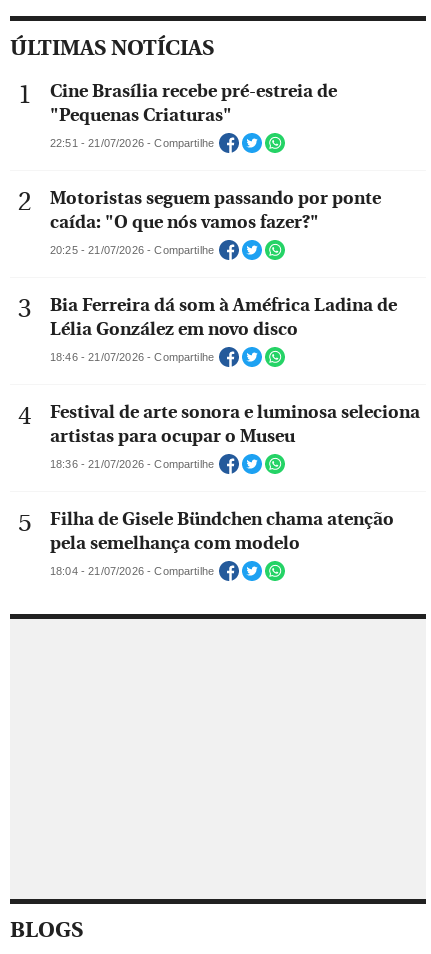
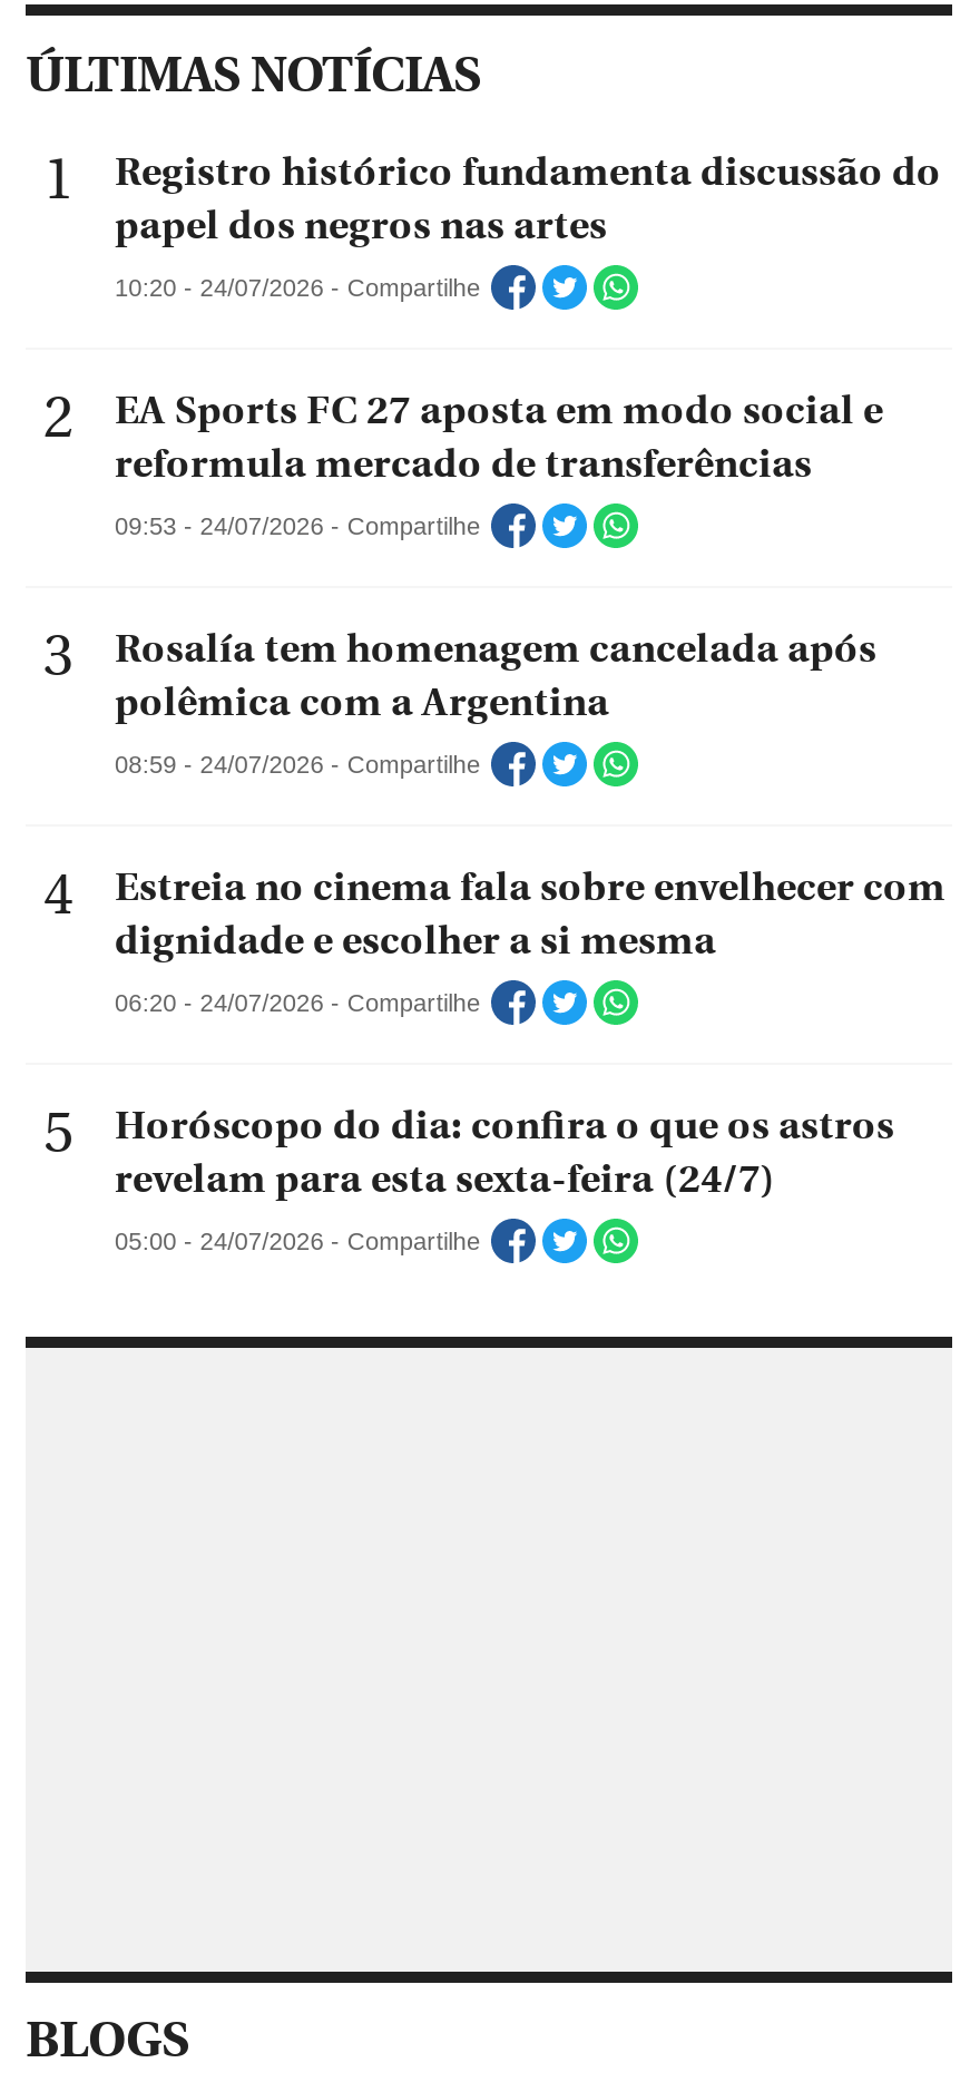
- Cine Brasília recebe pré-estreia de
- "Pequenas Criaturas"
+ Registro histórico fundamenta discussão do
+ papel dos negros nas artes

- 22:51 - 21/07/2026 - Compartilhe
+ 10:20 - 24/07/2026 - Compartilhe

- Motoristas seguem passando por ponte
- caída: "O que nós vamos fazer?"
+ EA Sports FC 27 aposta em modo social e
+ reformula mercado de transferências

- 20:25 - 21/07/2026 - Compartilhe
+ 09:53 - 24/07/2026 - Compartilhe

- Bia Ferreira dá som à Améfrica Ladina de
- Lélia González em novo disco
+ Rosalía tem homenagem cancelada após
+ polêmica com a Argentina

- 18:46 - 21/07/2026 - Compartilhe
+ 08:59 - 24/07/2026 - Compartilhe

- Festival de arte sonora e luminosa seleciona
- artistas para ocupar o Museu
+ Estreia no cinema fala sobre envelhecer com
+ dignidade e escolher a si mesma

- 18:36 - 21/07/2026 - Compartilhe
+ 06:20 - 24/07/2026 - Compartilhe

- Filha de Gisele Bündchen chama atenção
- pela semelhança com modelo
+ Horóscopo do dia: confira o que os astros
+ revelam para esta sexta-feira (24/7)

- 18:04 - 21/07/2026 - Compartilhe
+ 05:00 - 24/07/2026 - Compartilhe
